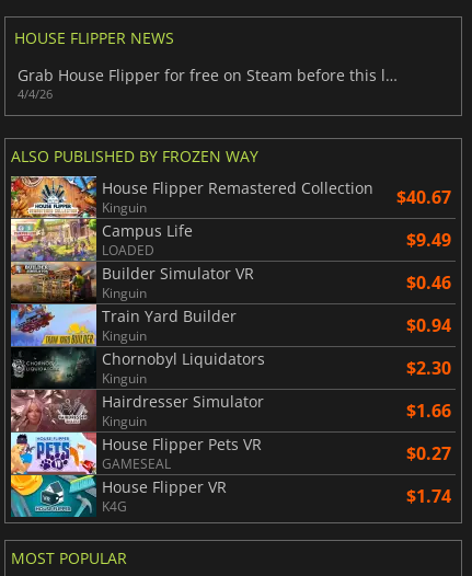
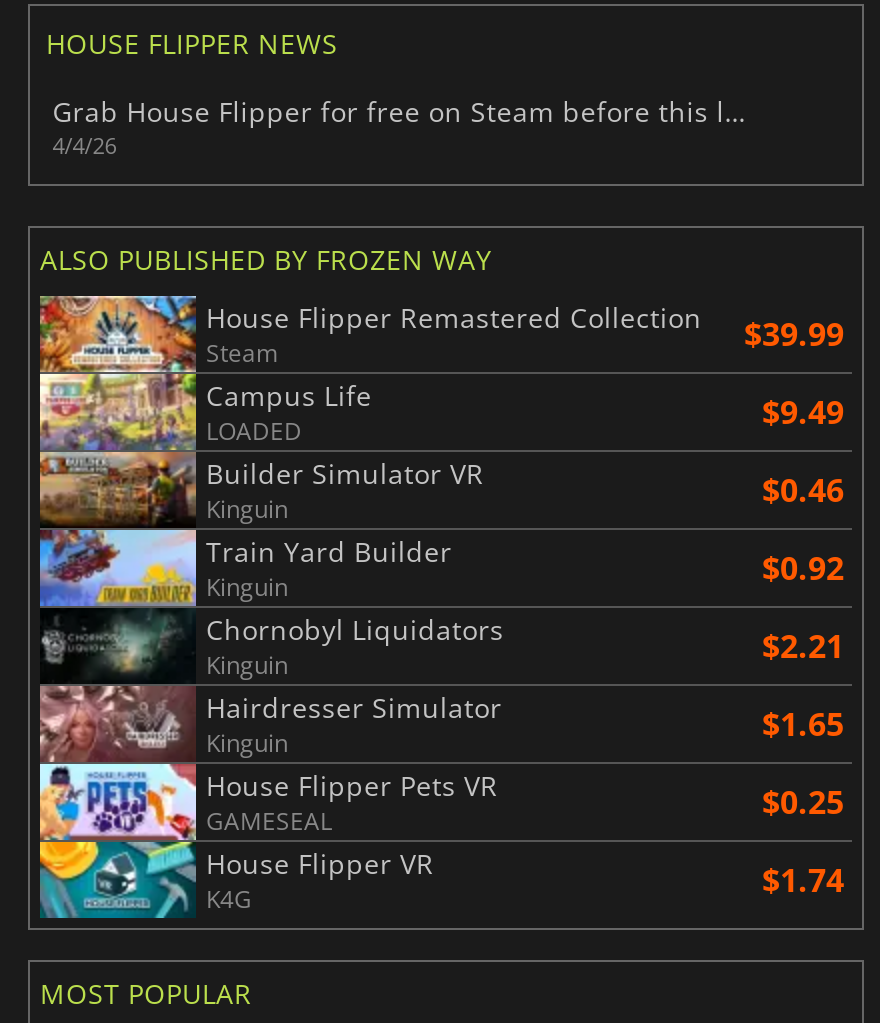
- Kinguin
- $40.67
+ Steam
+ $39.99

- $0.94
+ $0.92

- $2.30
+ $2.21

- $1.66
+ $1.65

- $0.27
+ $0.25
